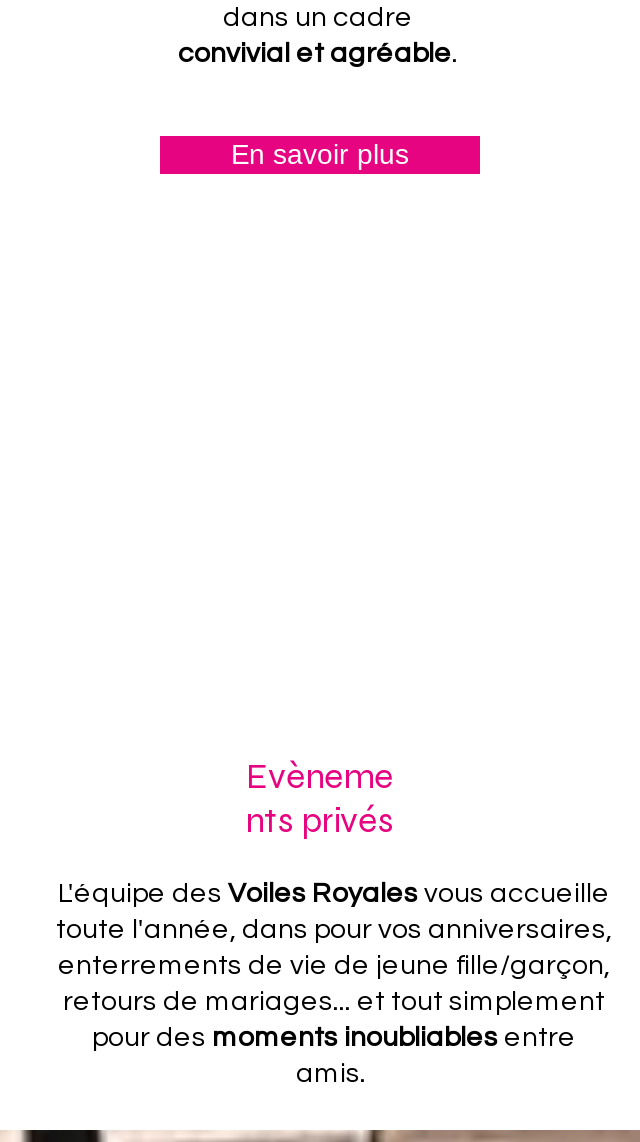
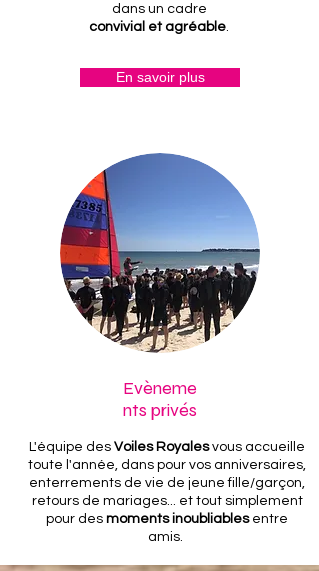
+ [image]
